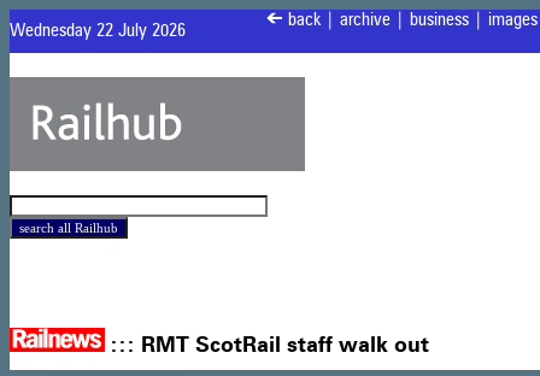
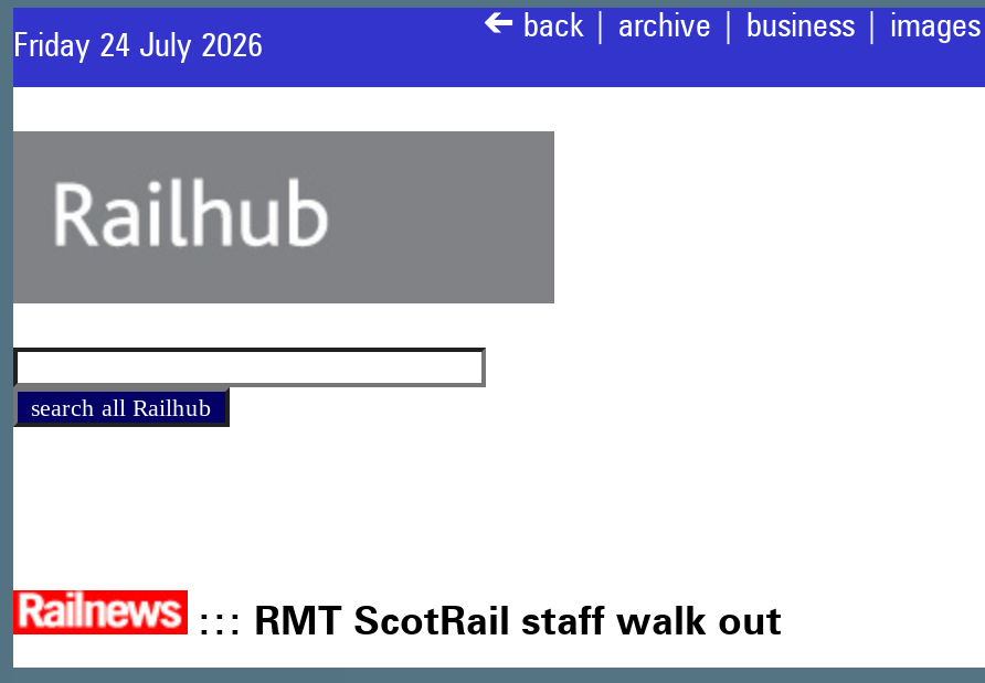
- Wednesday 22 July 2026
+ Friday 24 July 2026
